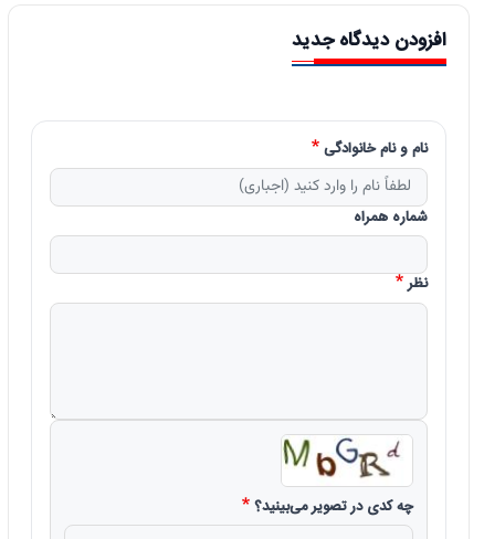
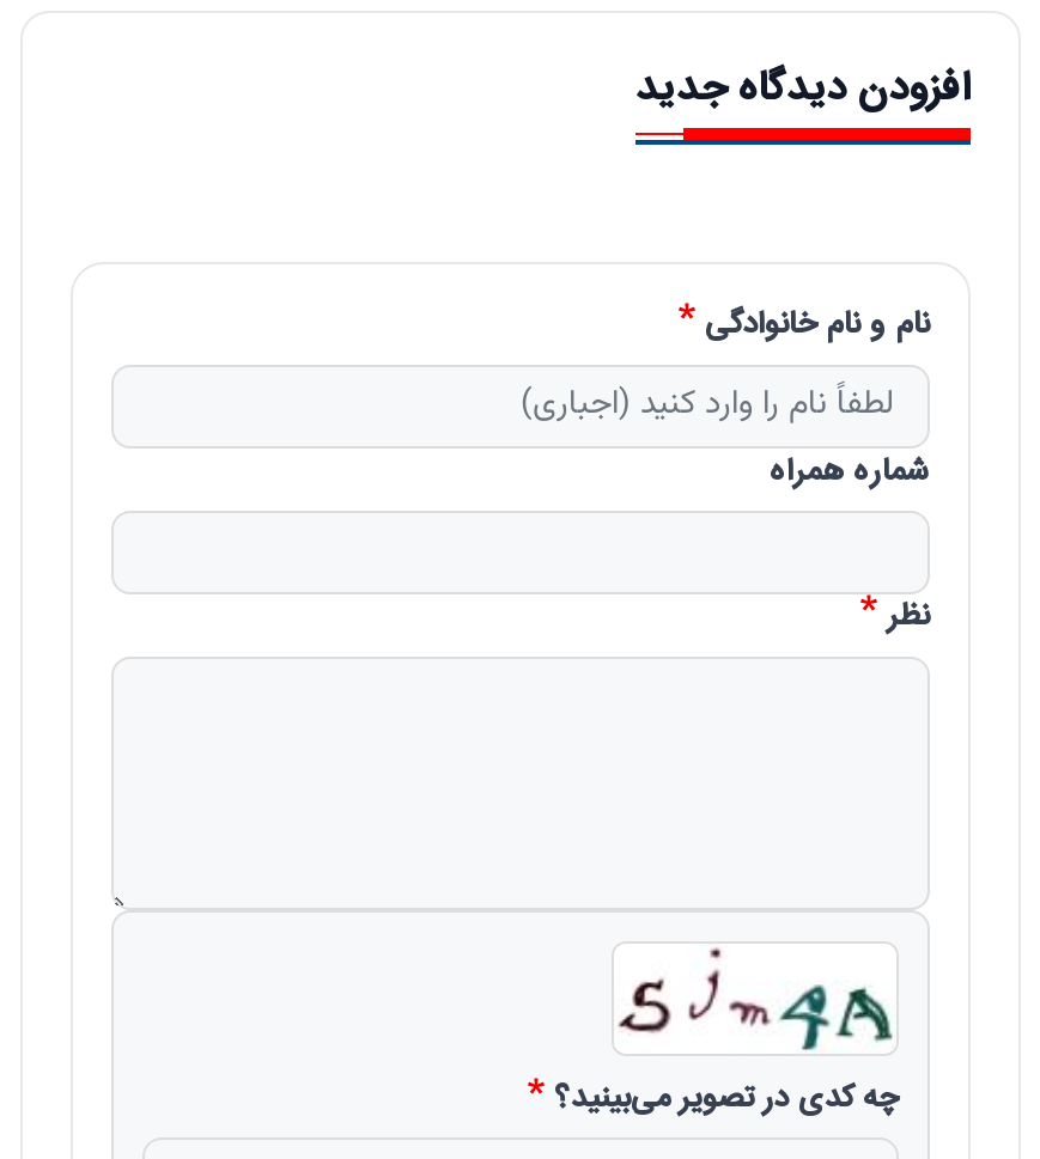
- [image]
+ [image]
